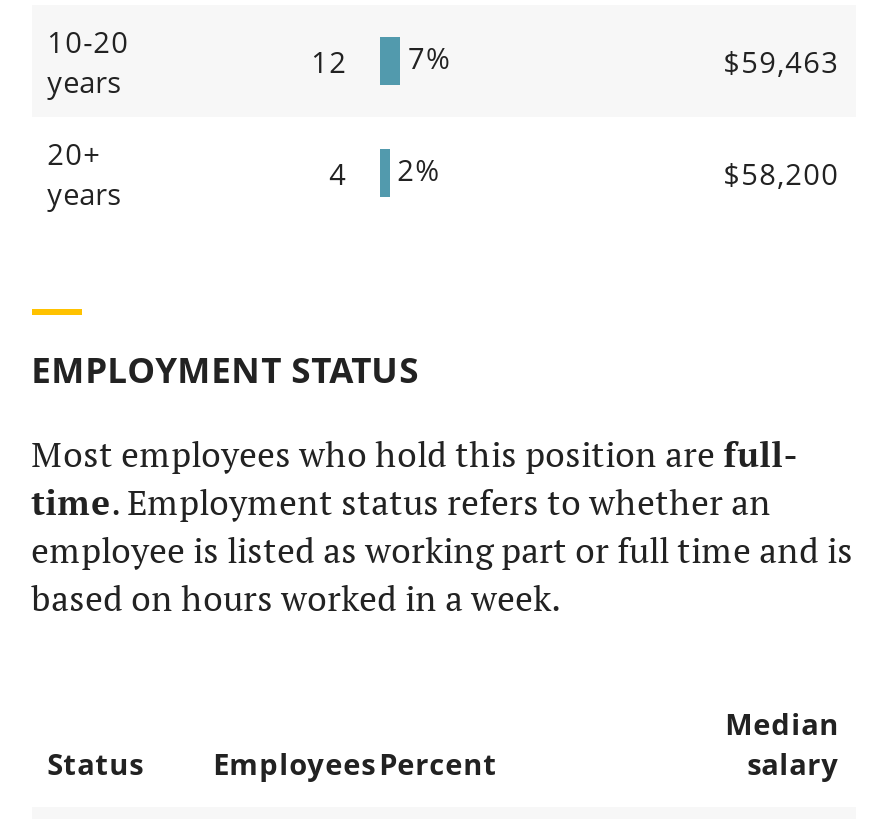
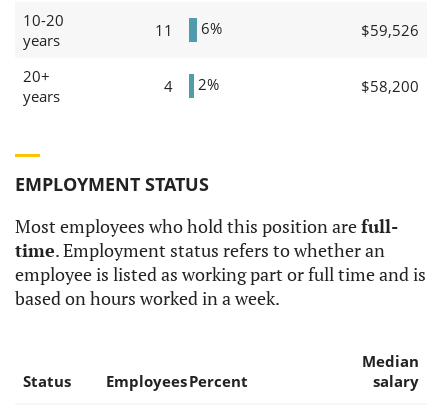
- 12
+ 11

- 7%
+ 6%

- $59,463
+ $59,526
